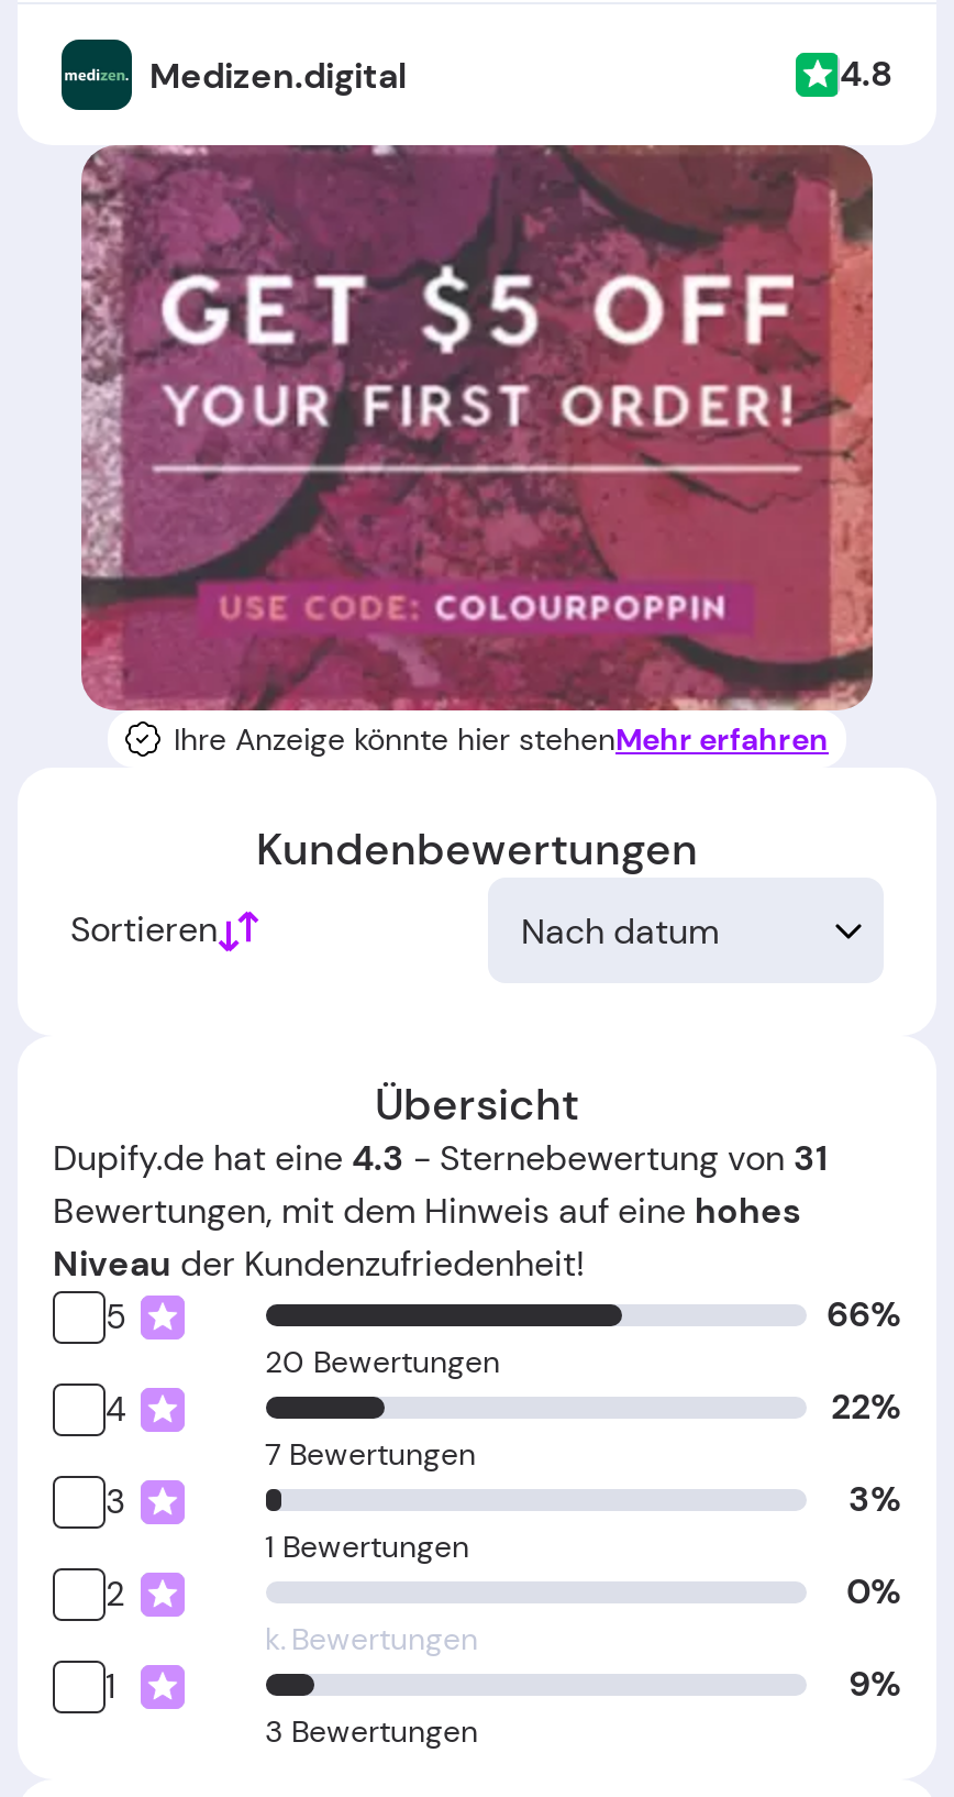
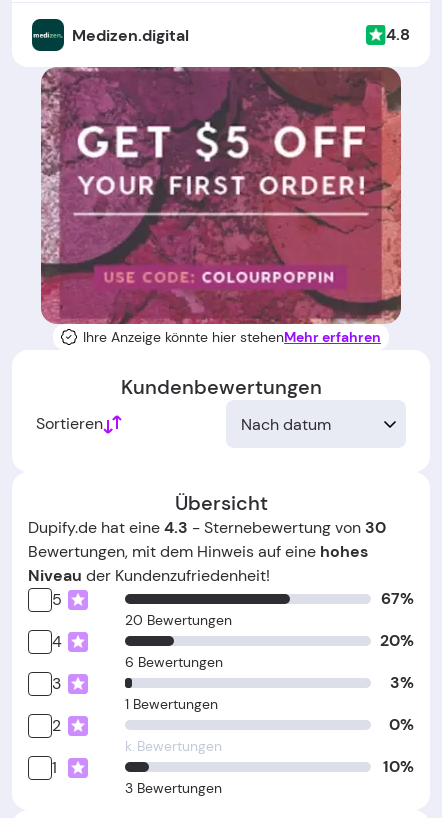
- Dupify.de hat eine 4.3 - Sternebewertung von 31
+ Dupify.de hat eine 4.3 - Sternebewertung von 30

- 66%
+ 67%

- 22%
+ 20%

- 7 Bewertungen
+ 6 Bewertungen

- 9%
+ 10%
